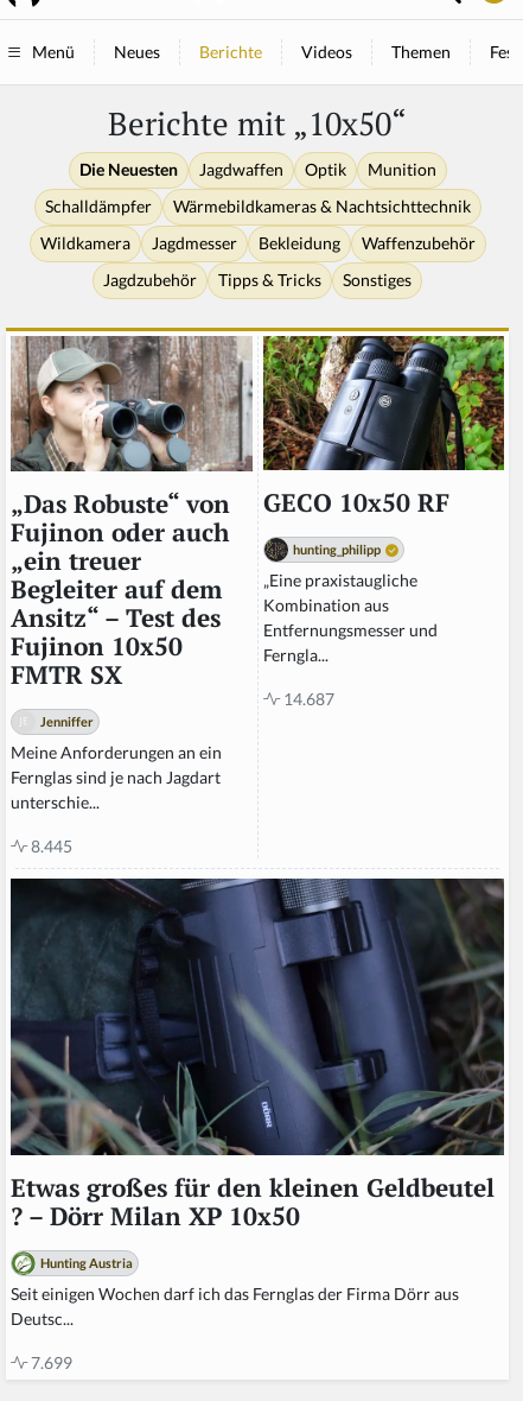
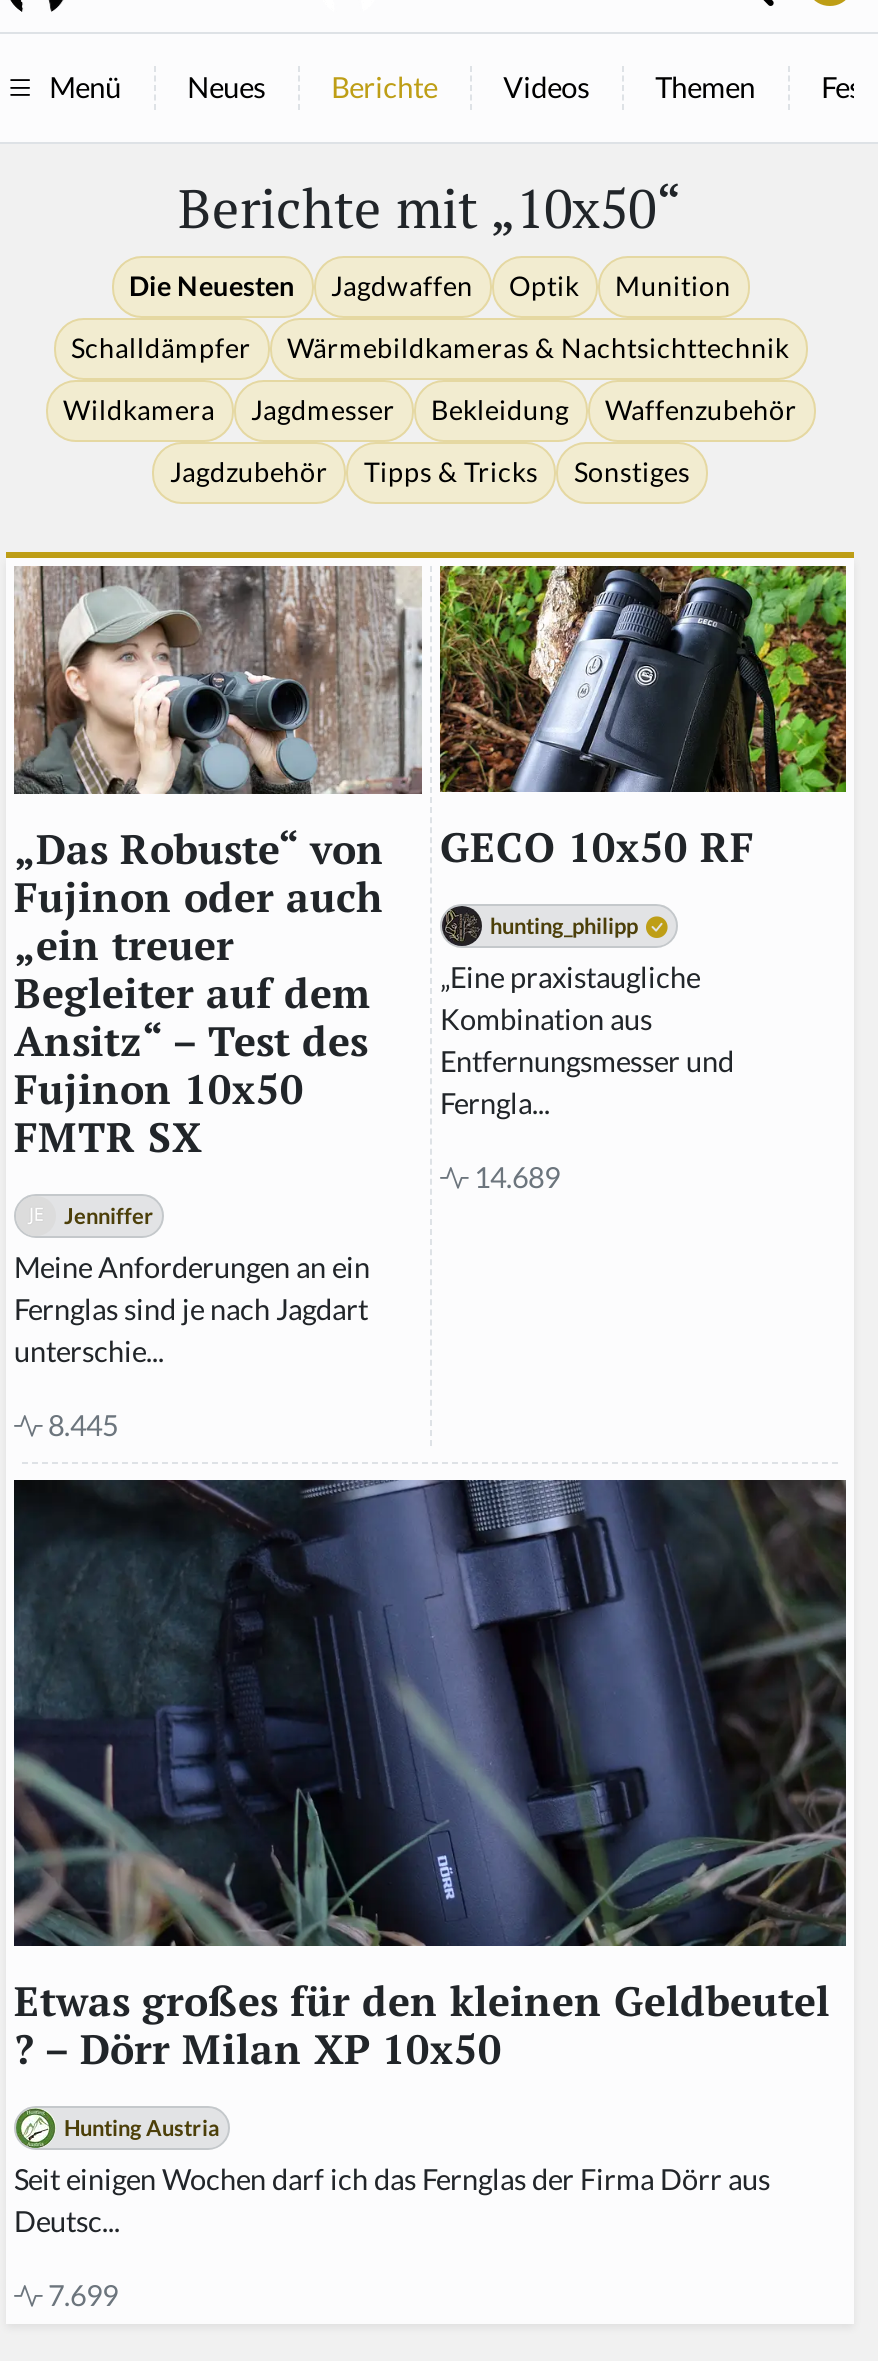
- 14.687
+ 14.689
